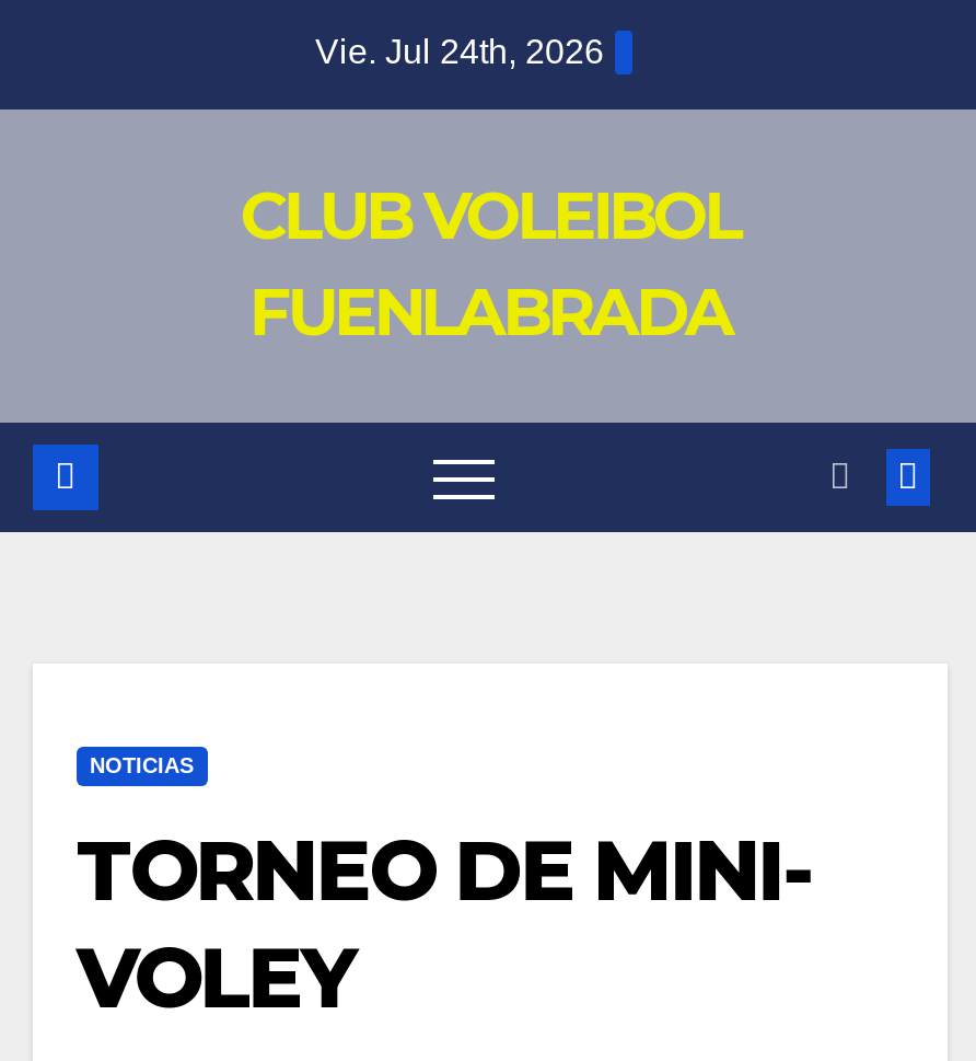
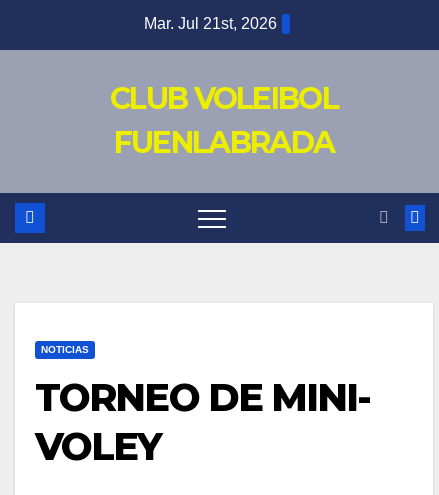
- Vie. Jul 24th, 2026
+ Mar. Jul 21st, 2026
